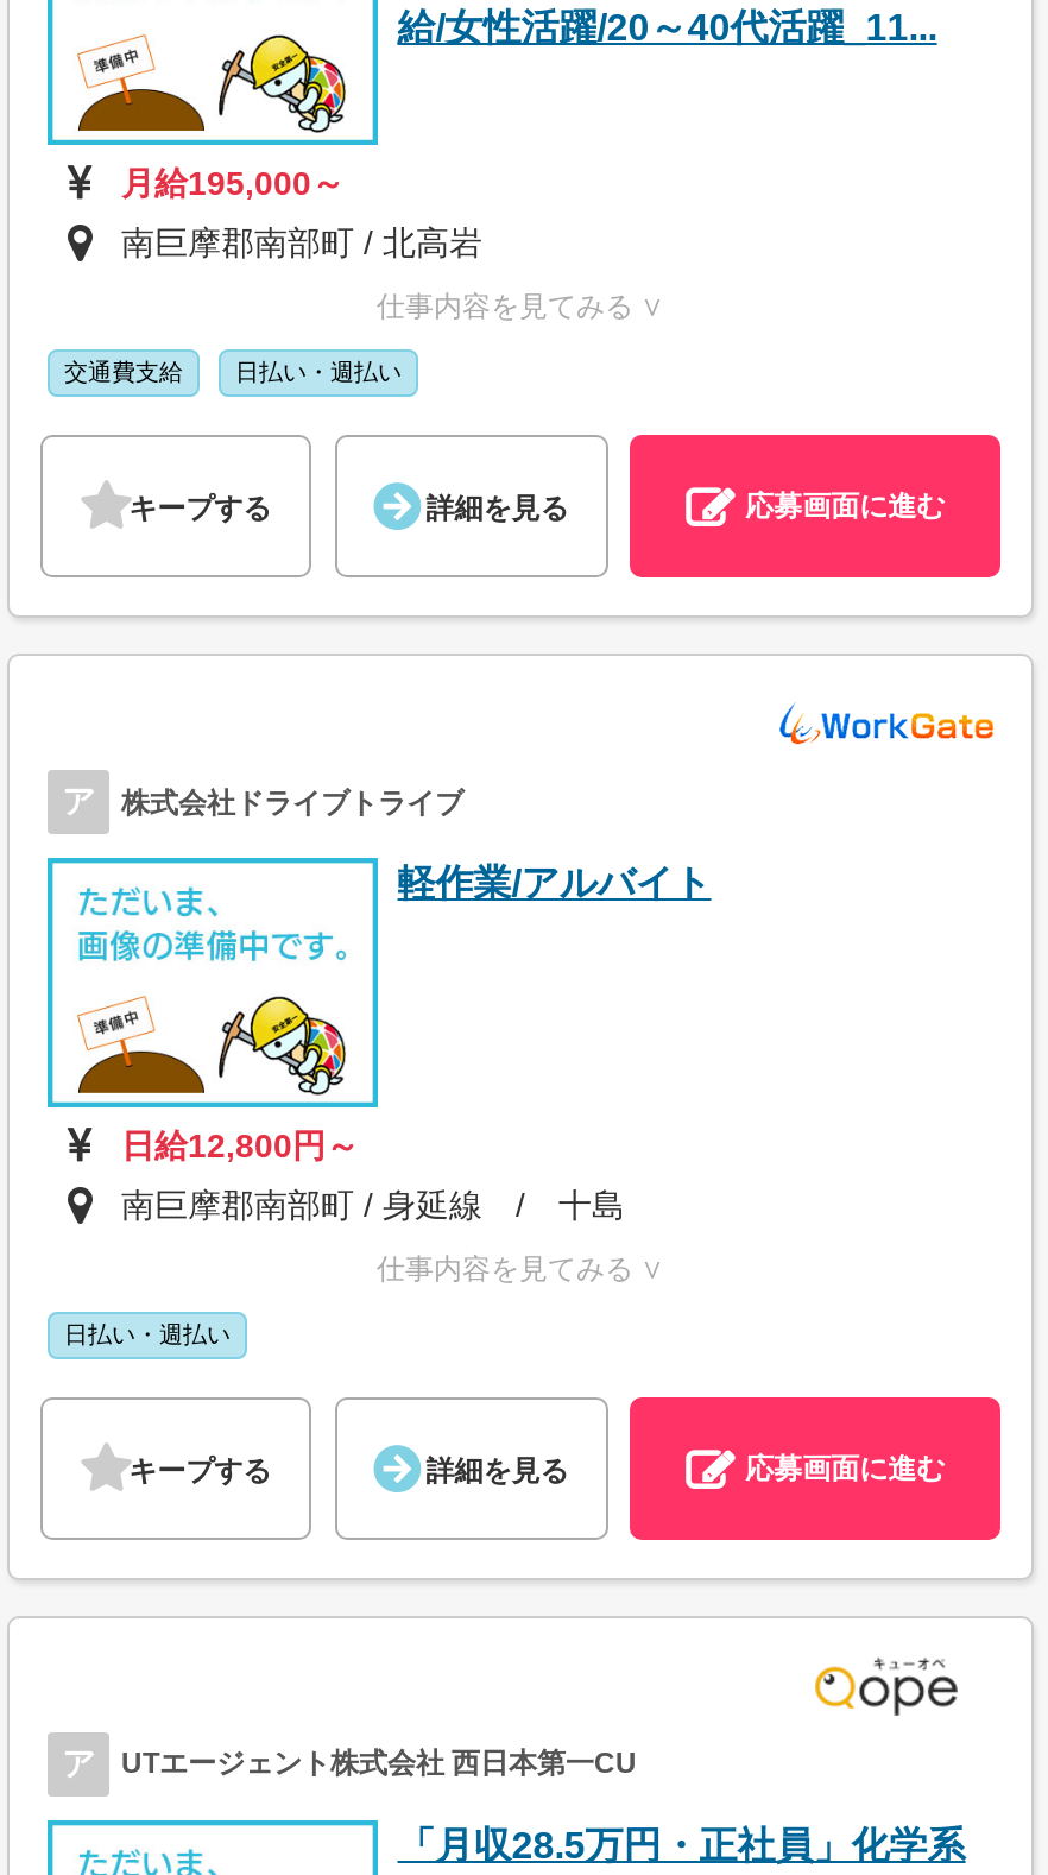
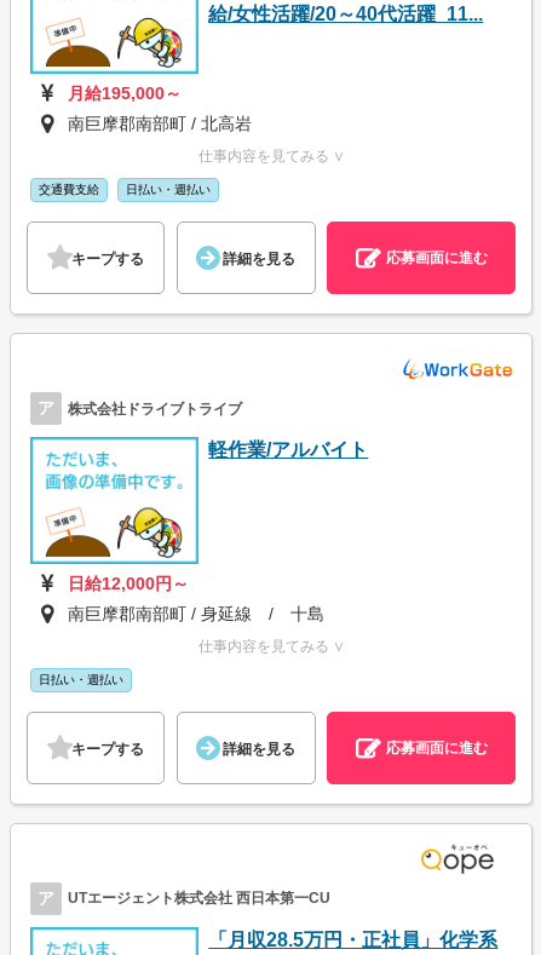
- 日給12,800円～
+ 日給12,000円～
